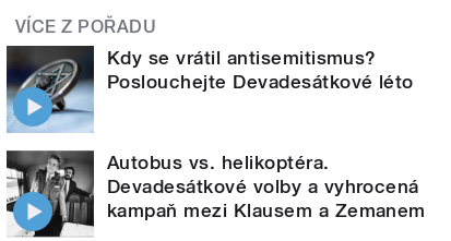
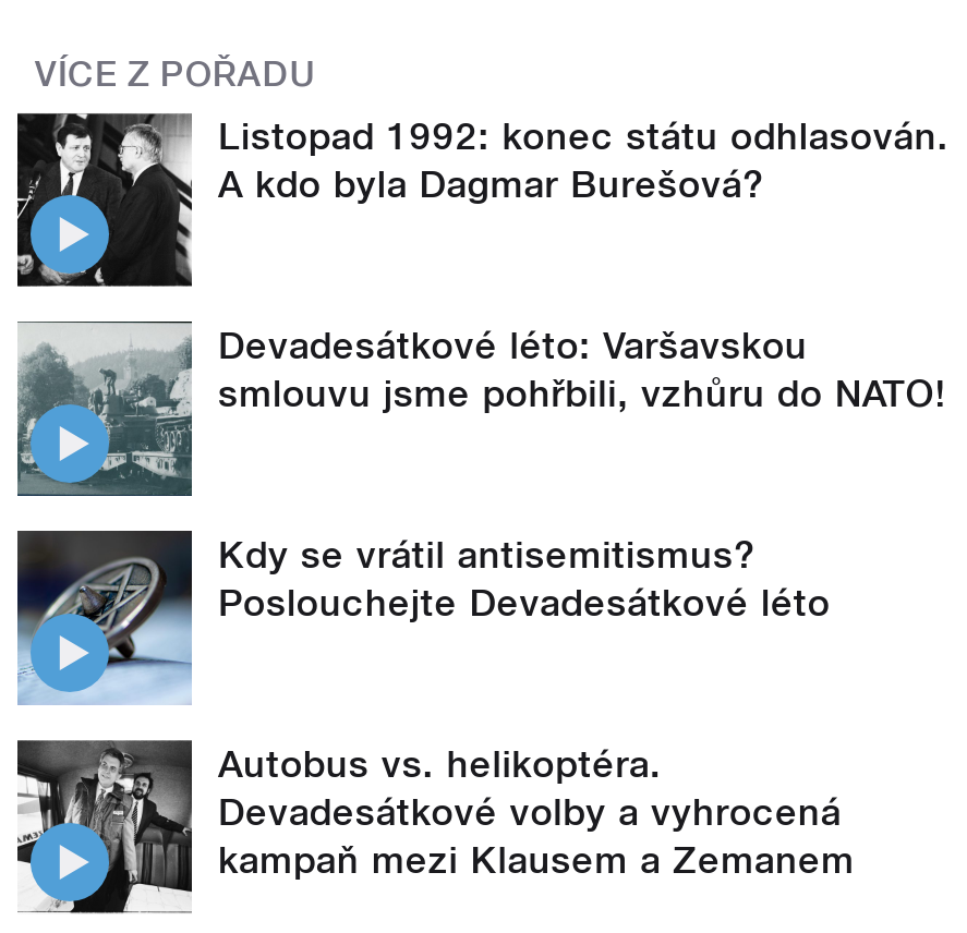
+ [image]
+ Listopad 1992: konec státu odhlasován.
+ A kdo byla Dagmar Burešová?

+ [image]
+ Devadesátkové léto: Varšavskou
+ smlouvu jsme pohřbili, vzhůru do NATO!
